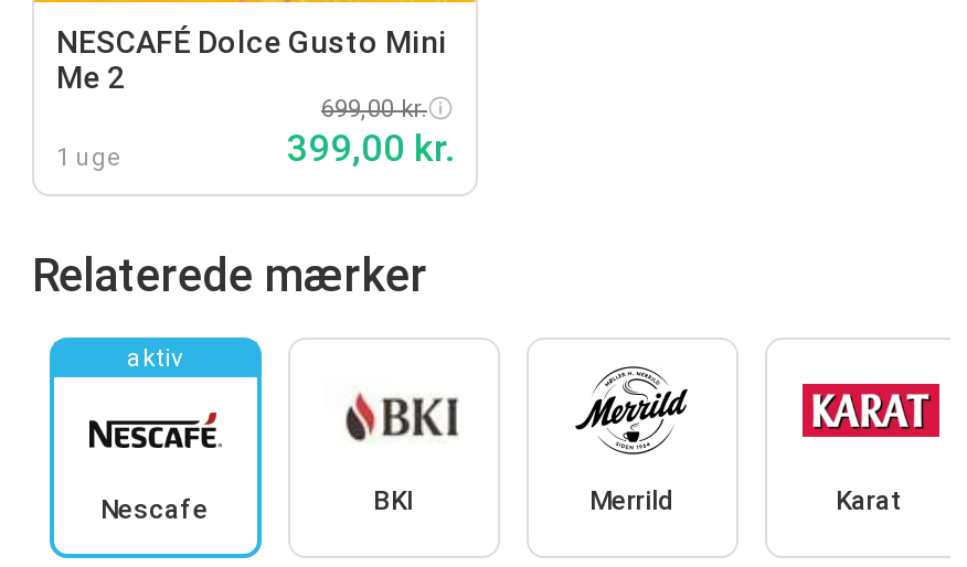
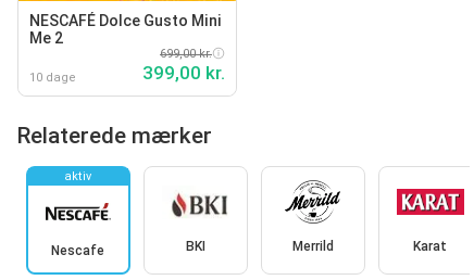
- 1 uge
+ 10 dage
